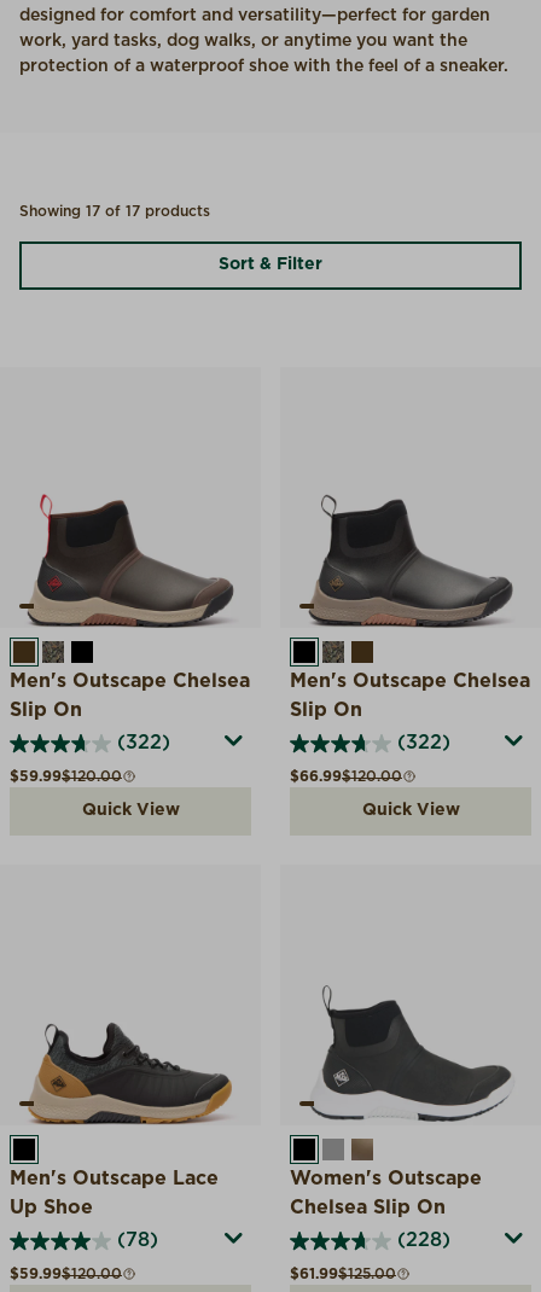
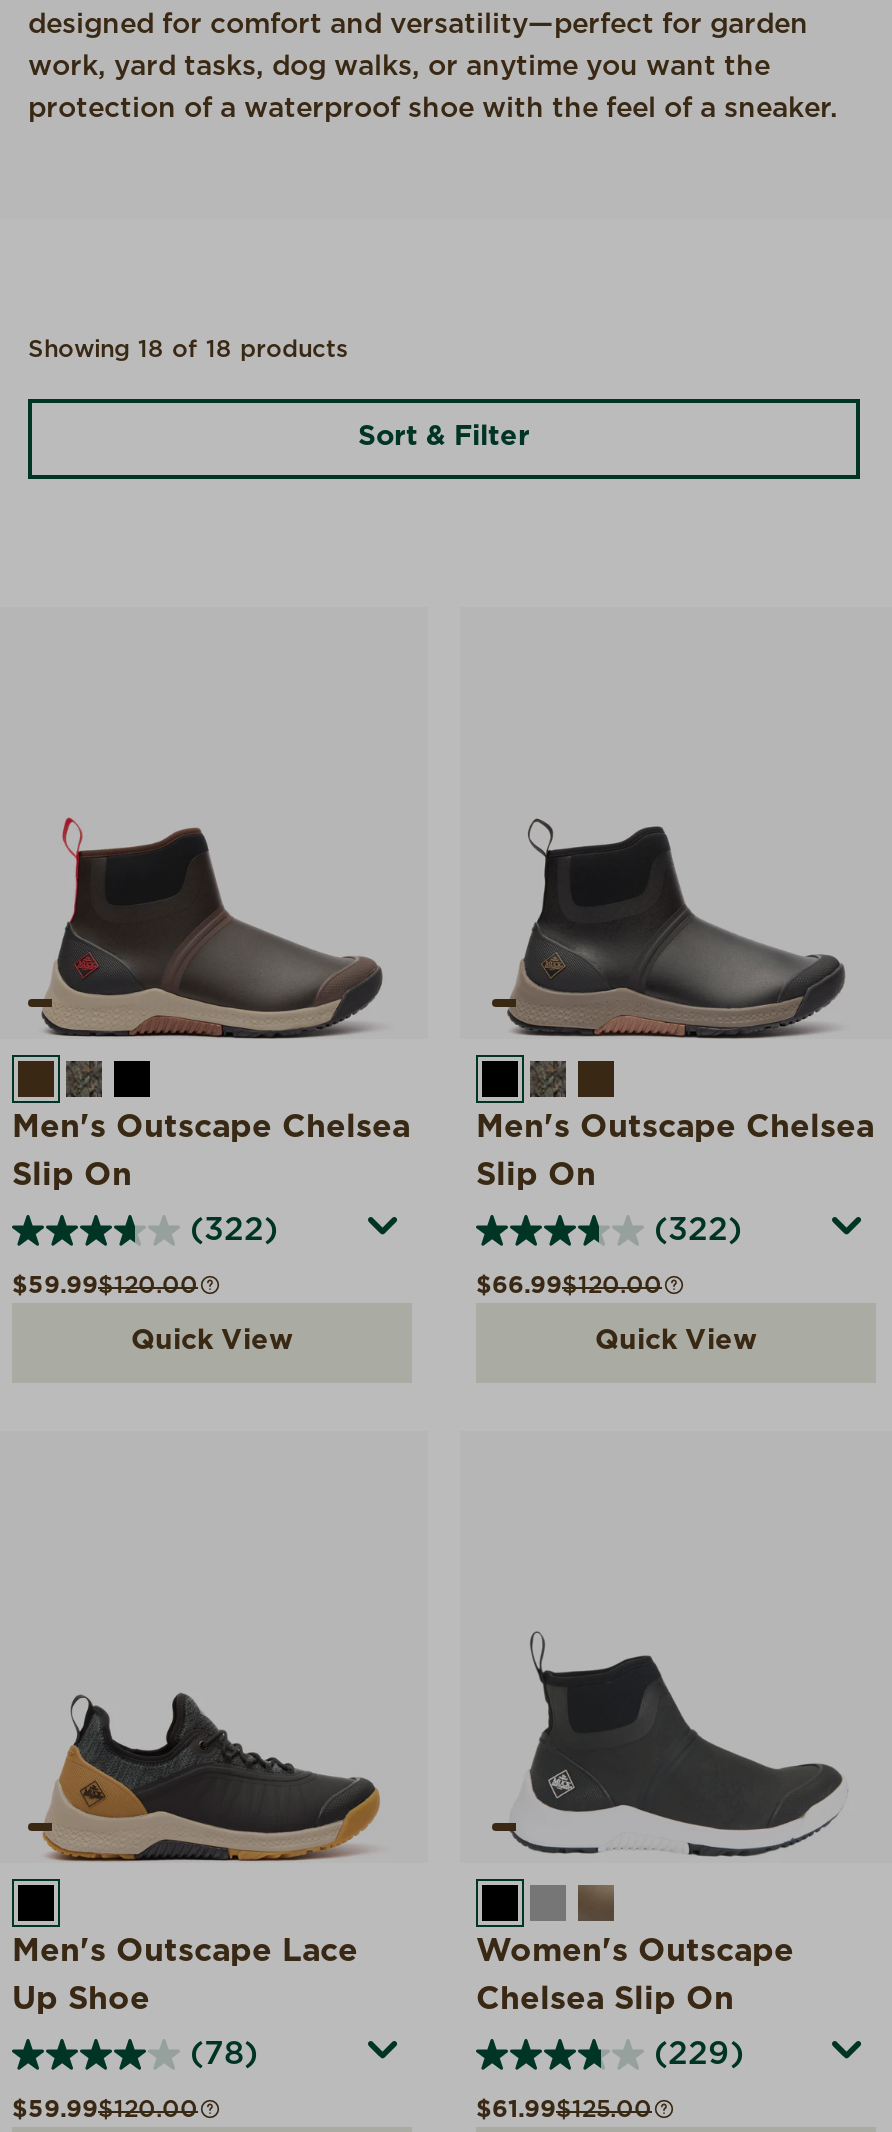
- Showing 17 of 17 products
+ Showing 18 of 18 products

- (228)
+ (229)
